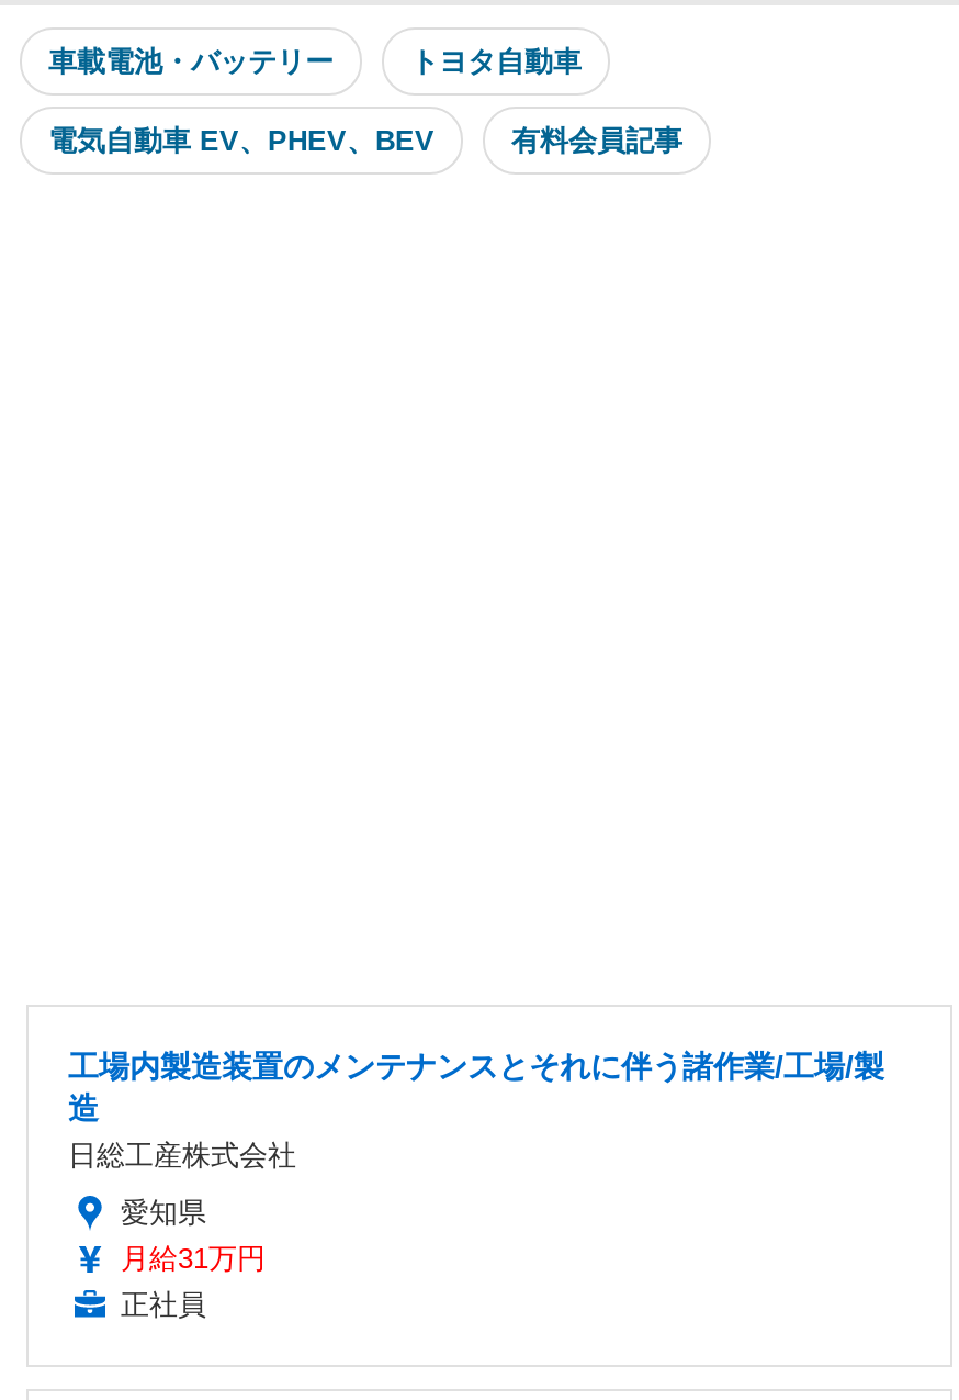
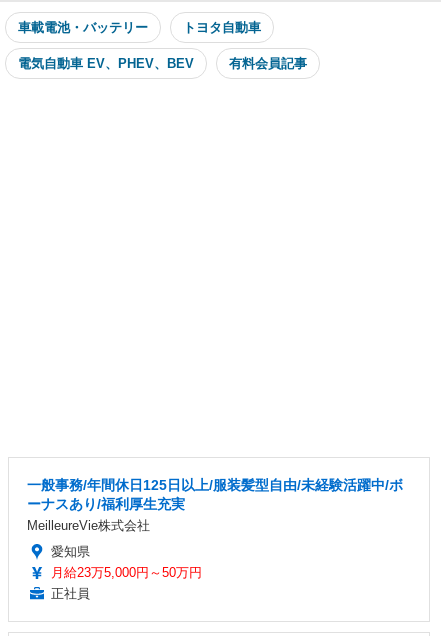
- 工場内製造装置のメンテナンスとそれに伴う諸作業/工場/製
- 造
- 日総工産株式会社
+ 一般事務/年間休日125日以上/服装髪型自由/未経験活躍中/ボ
+ ーナスあり/福利厚生充実
+ MeilleureVie株式会社

- 月給31万円
+ 月給23万5,000円～50万円
